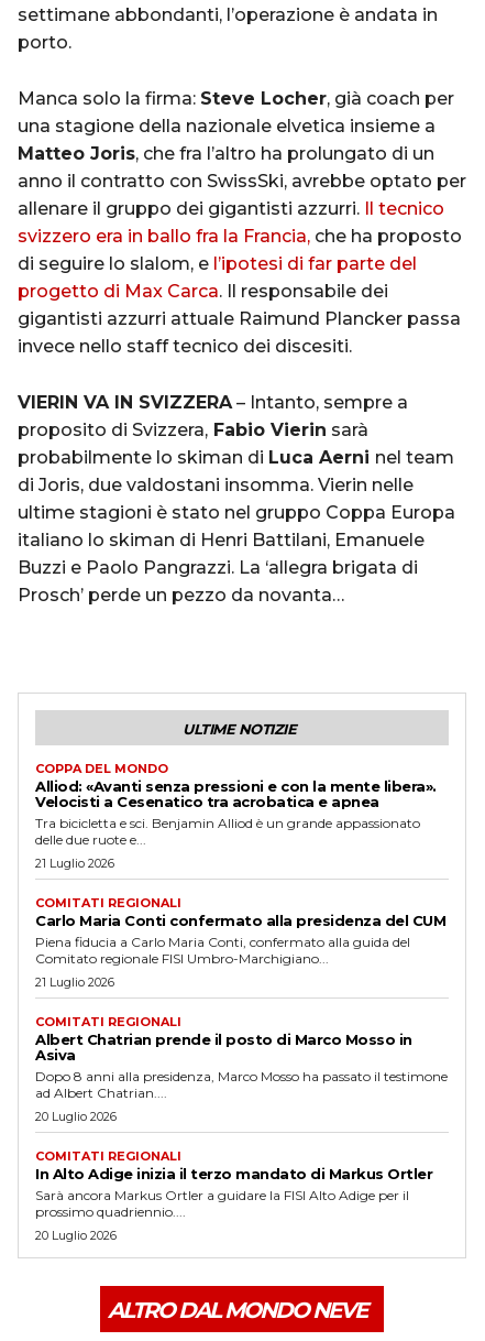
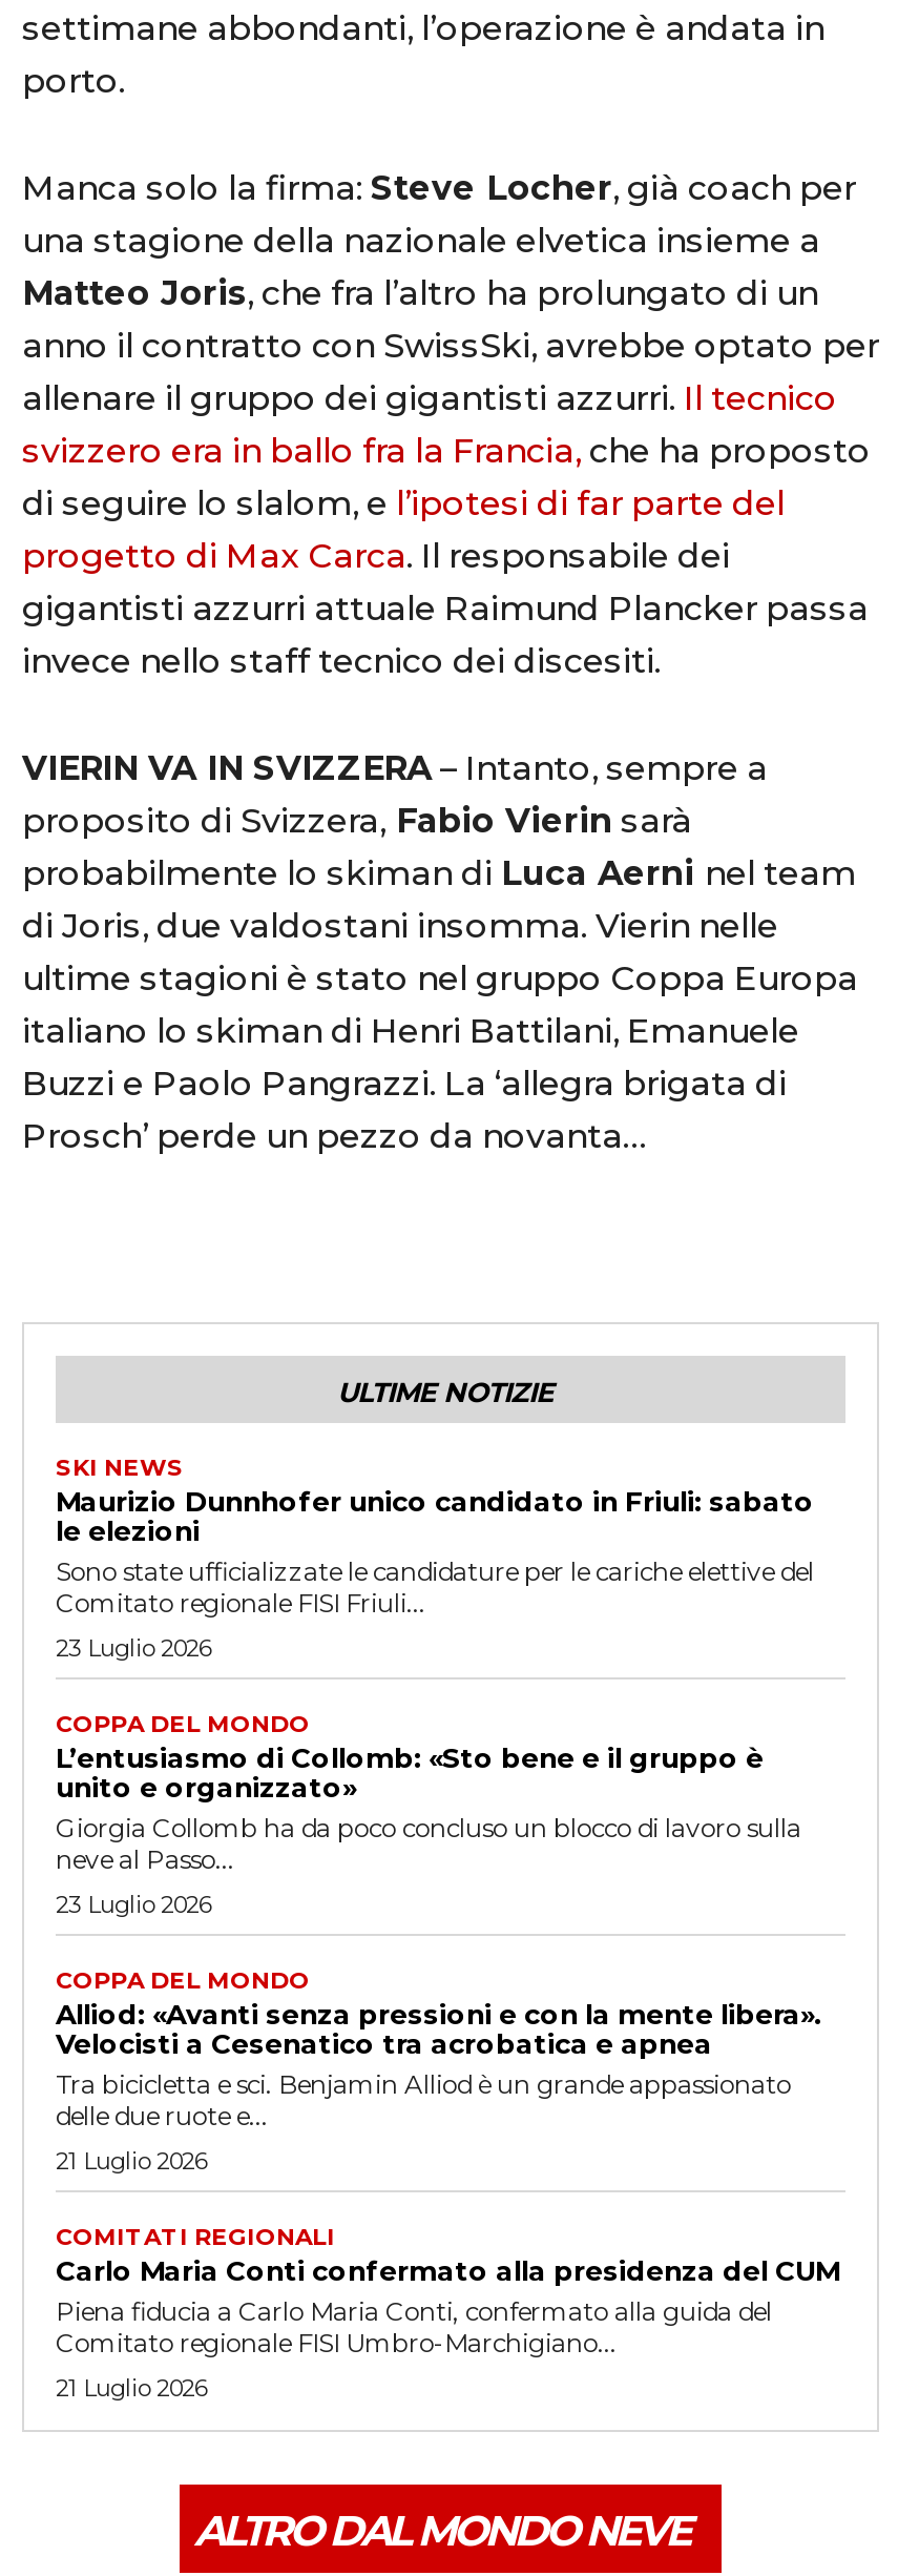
+ SKI NEWS
+ Maurizio Dunnhofer unico candidato in Friuli: sabato
+ le elezioni
+ Sono state ufficializzate le candidature per le cariche elettive del
+ Comitato regionale FISI Friuli...
+ 23 Luglio 2026
+ COPPA DEL MONDO
+ L’entusiasmo di Collomb: «Sto bene e il gruppo è
+ unito e organizzato»
+ Giorgia Collomb ha da poco concluso un blocco di lavoro sulla
+ neve al Passo...
+ 23 Luglio 2026

moved down: COPPA DEL MONDO | Alliod: «Avanti senza pressioni e con la mente libera». | Velocisti a Cesenatico tra acrobatica e apnea | ... | Comitato regionale FISI Umbro-Marchigiano... | 21 Luglio 2026

- COMITATI REGIONALI
- Albert Chatrian prende il posto di Marco Mosso in
- Asiva
- Dopo 8 anni alla presidenza, Marco Mosso ha passato il testimone
- ad Albert Chatrian....
- 20 Luglio 2026
- COMITATI REGIONALI
- In Alto Adige inizia il terzo mandato di Markus Ortler
- Sarà ancora Markus Ortler a guidare la FISI Alto Adige per il
- prossimo quadriennio....
- 20 Luglio 2026
